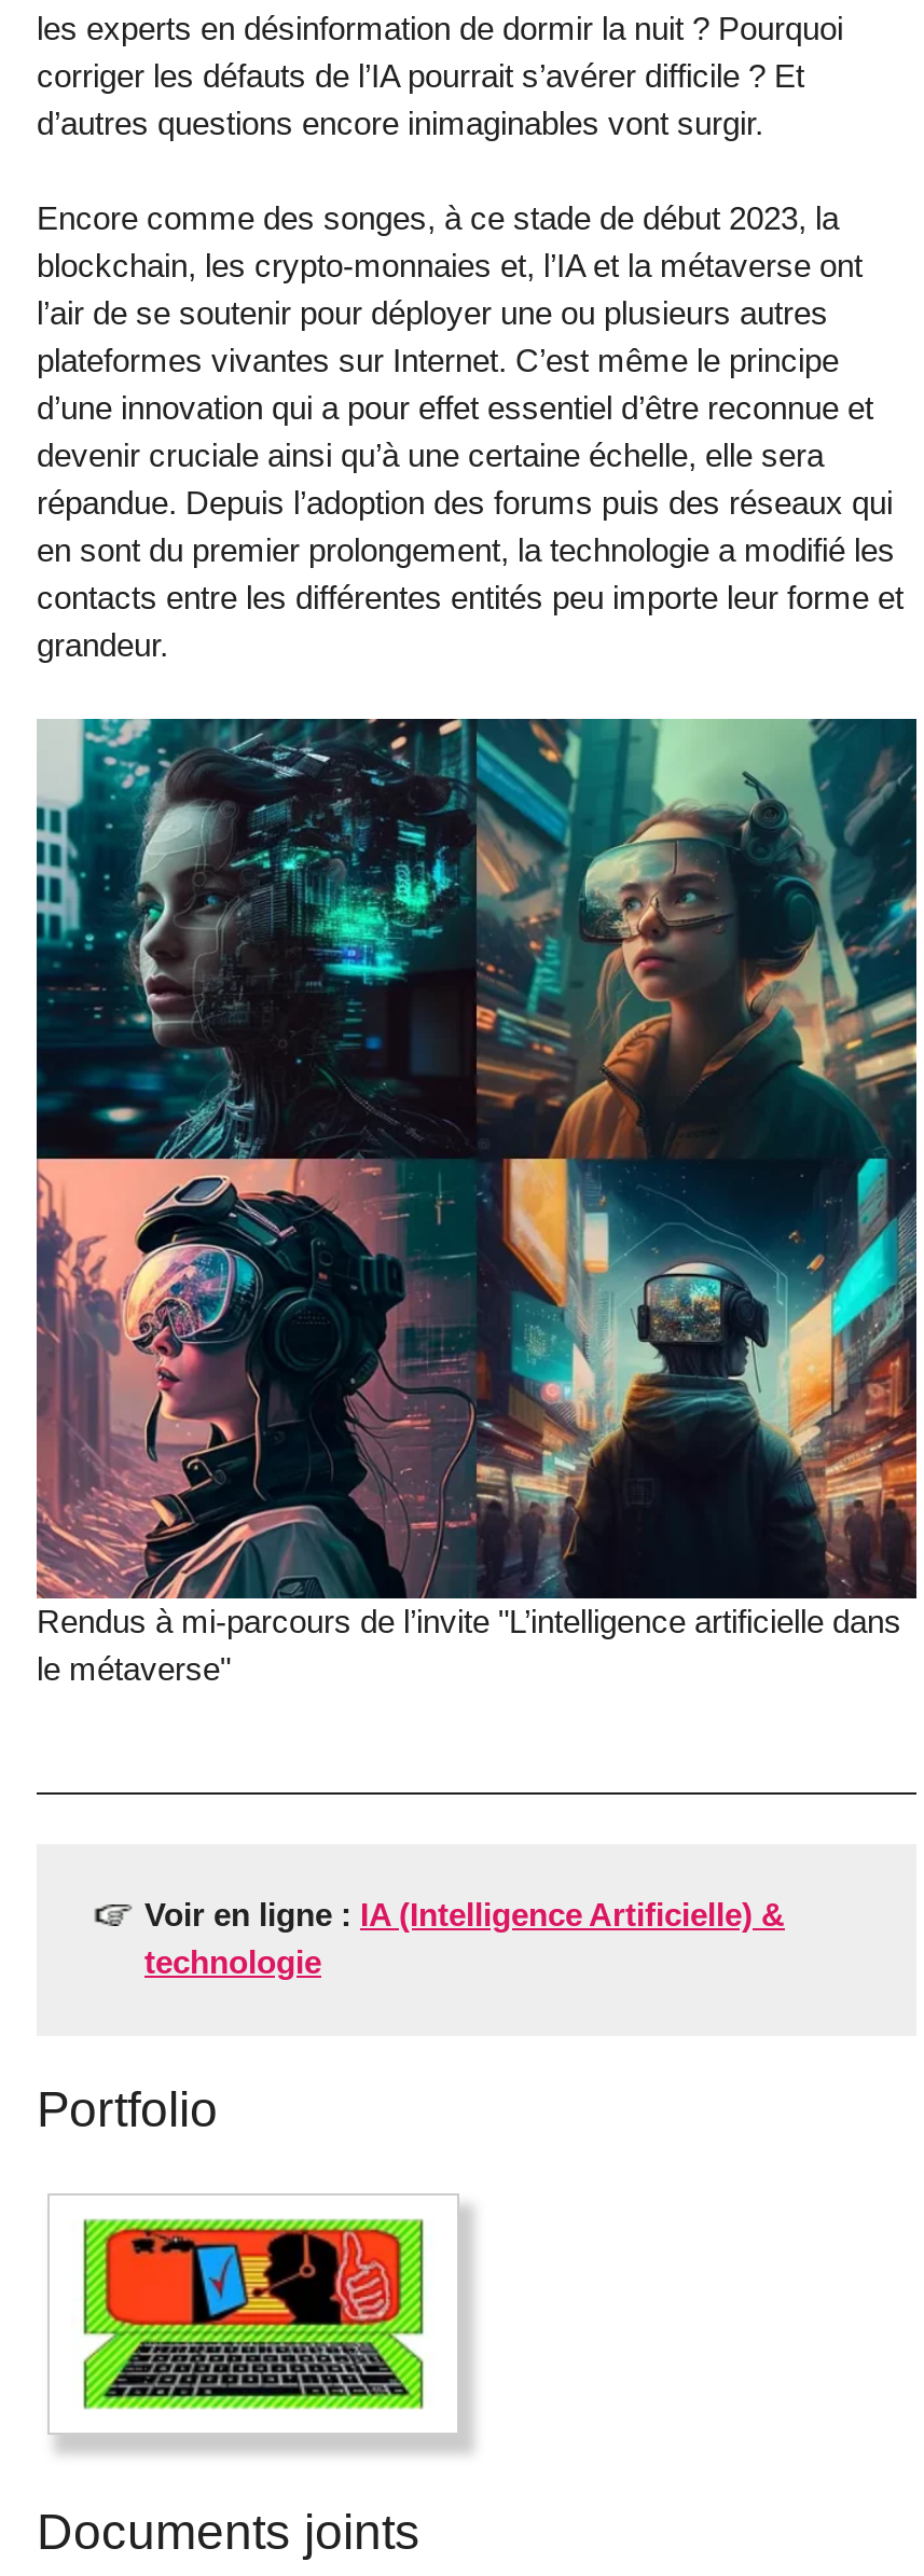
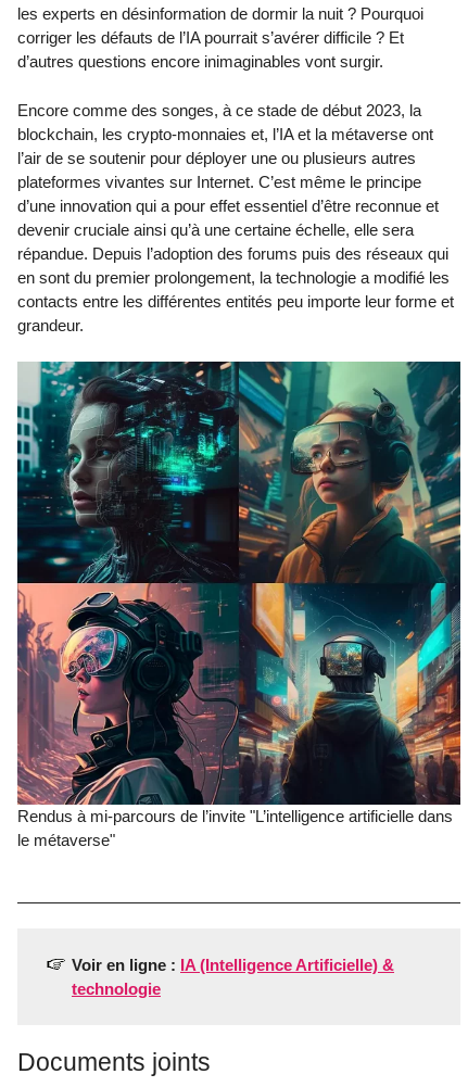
- Portfolio

- [image]
